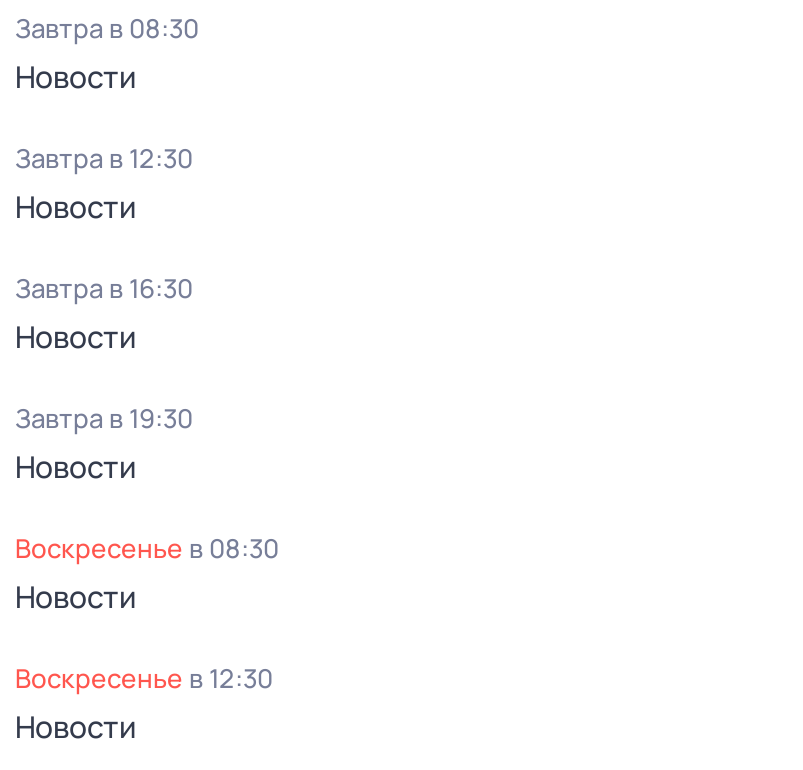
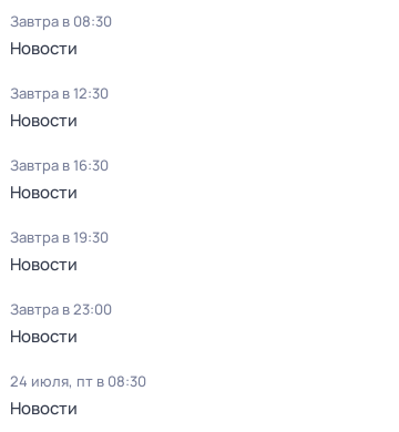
- воскресенье в 08:30
+ Завтра в 23:00

- воскресенье в 12:30
+ 24 июля, пт в 08:30
